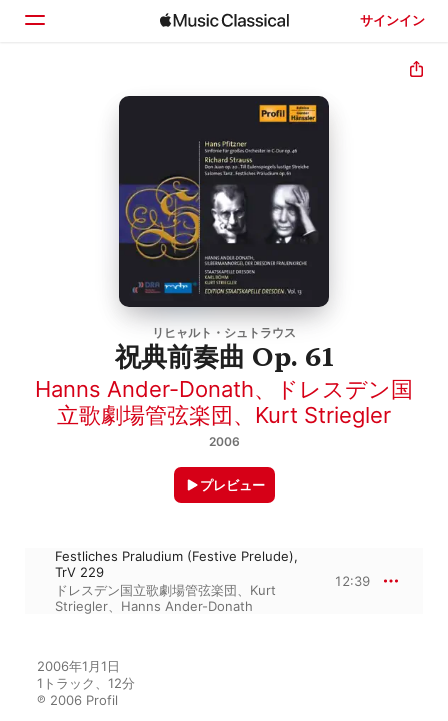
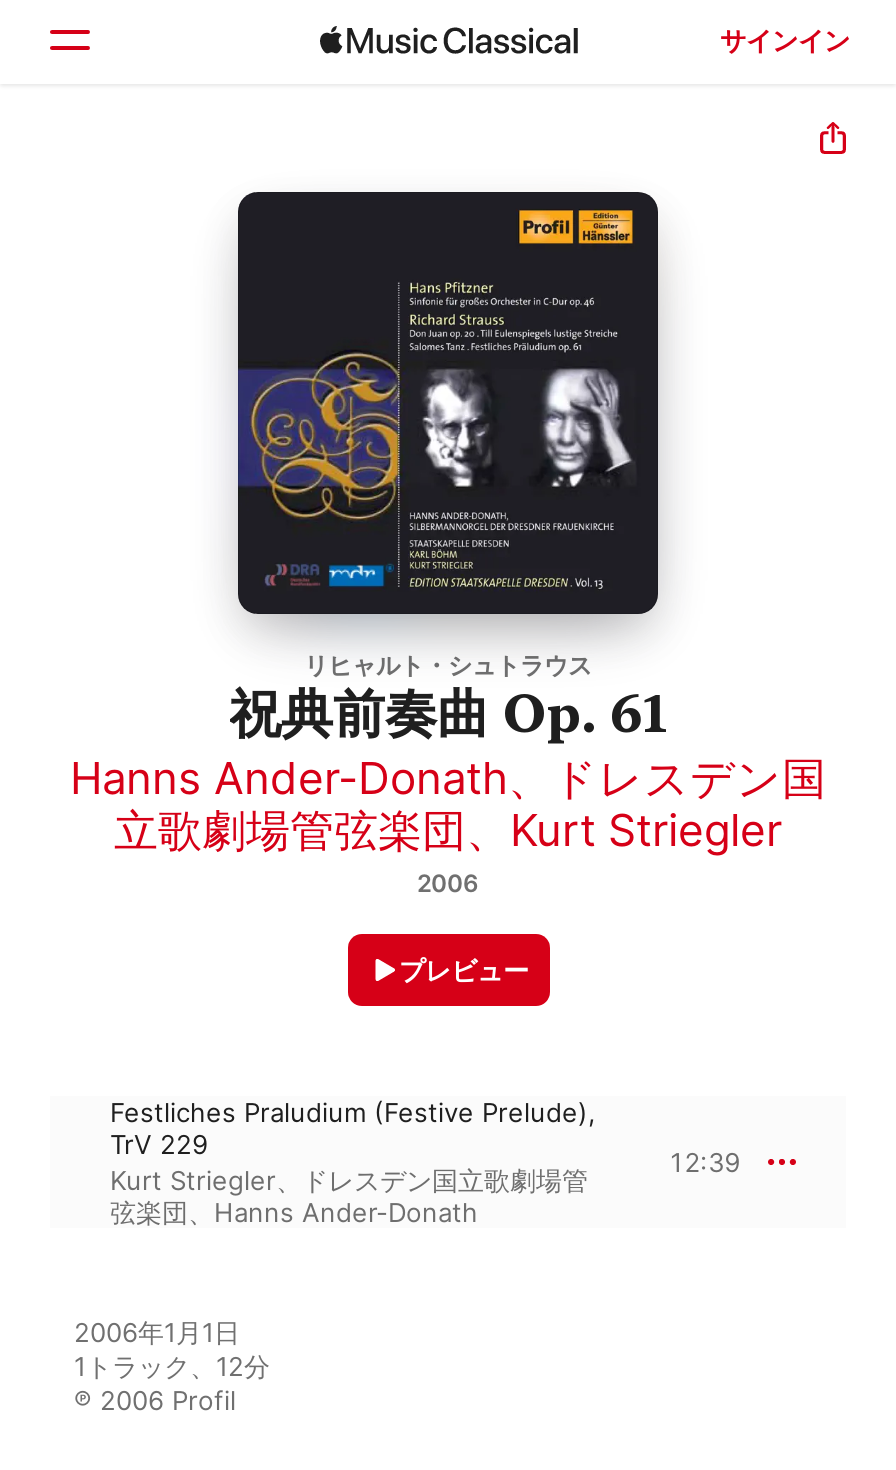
- ドレスデン国立歌劇場管弦楽団、Kurt
- Striegler、Hanns Ander-Donath
+ Kurt Striegler、ドレスデン国立歌劇場管
+ 弦楽団、Hanns Ander-Donath
